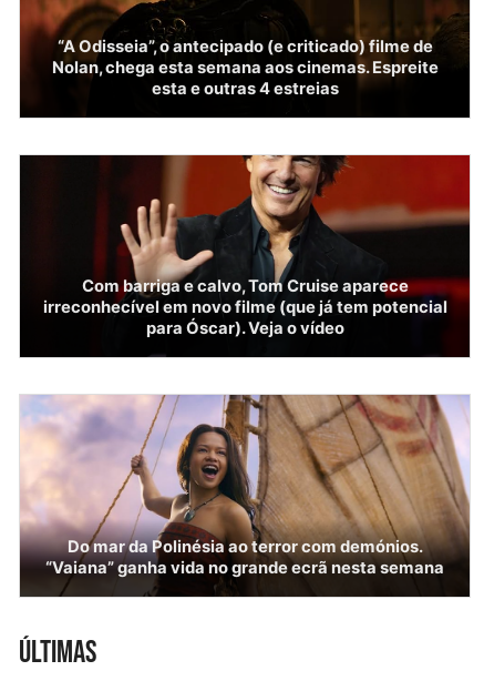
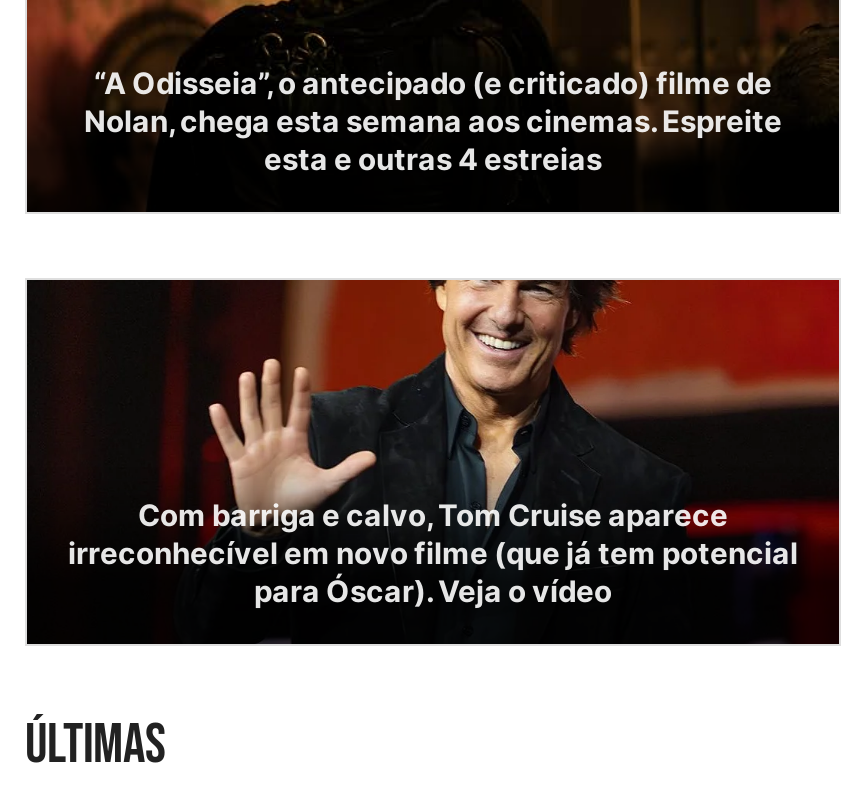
- [image]
- Do mar da Polinésia ao terror com demónios.
- “Vaiana” ganha vida no grande ecrã nesta semana
